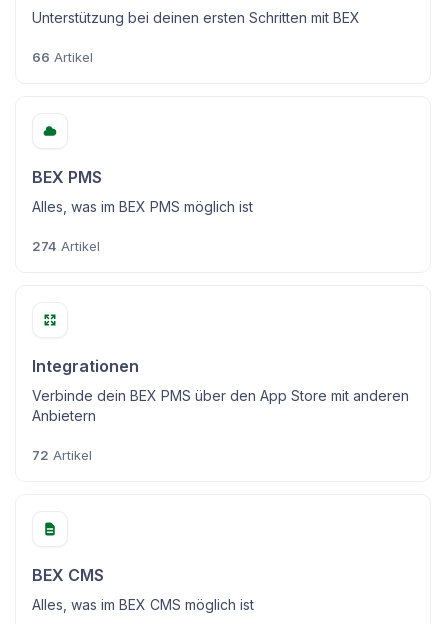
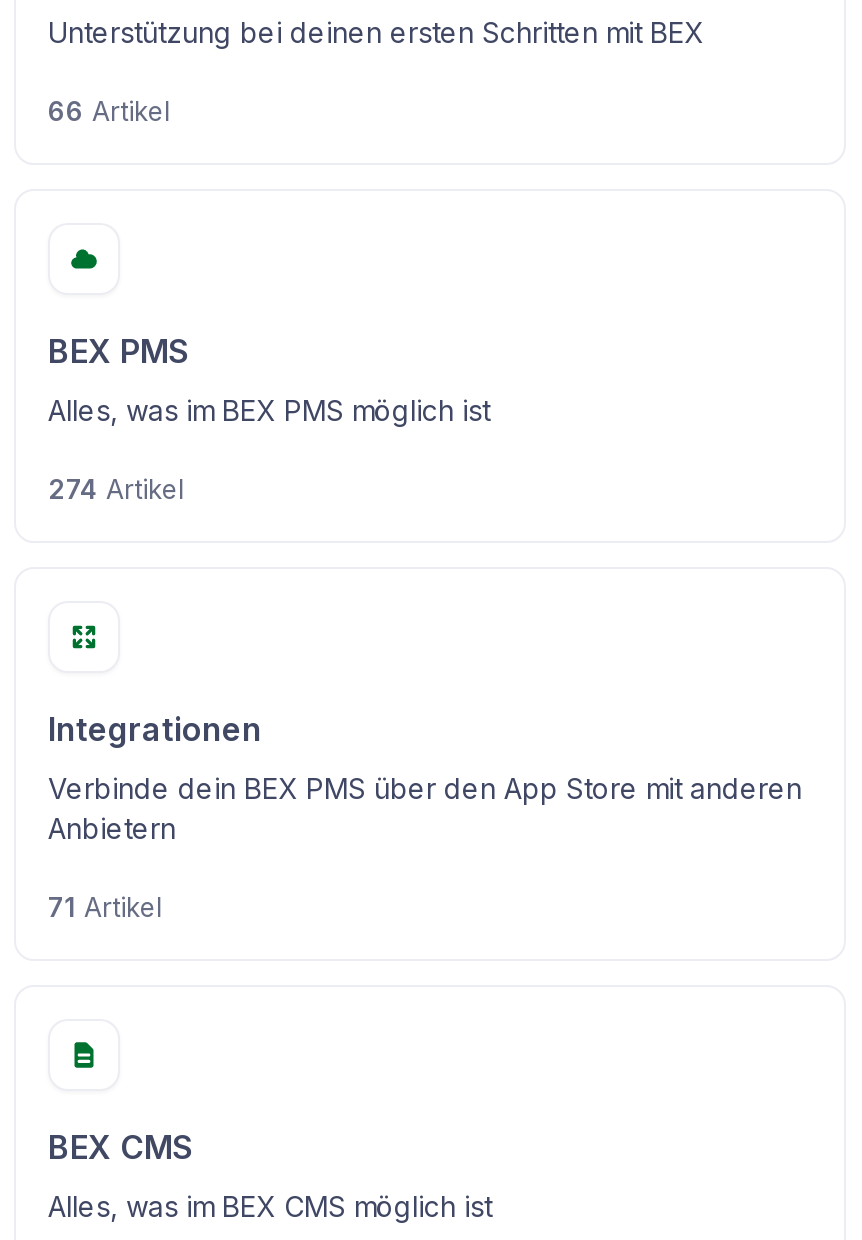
- 72 Artikel
+ 71 Artikel
